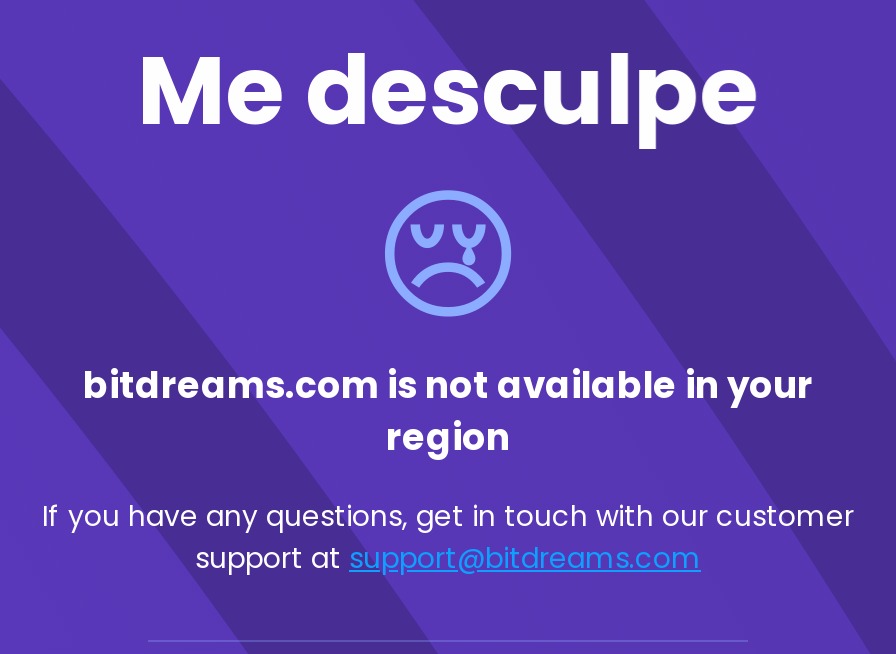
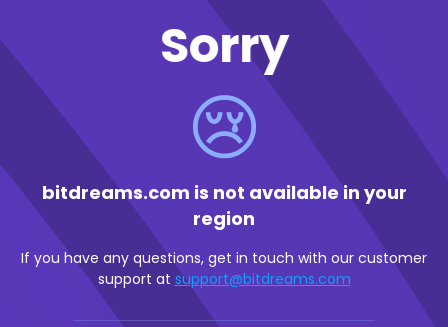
- Me desculpe
+ Sorry
